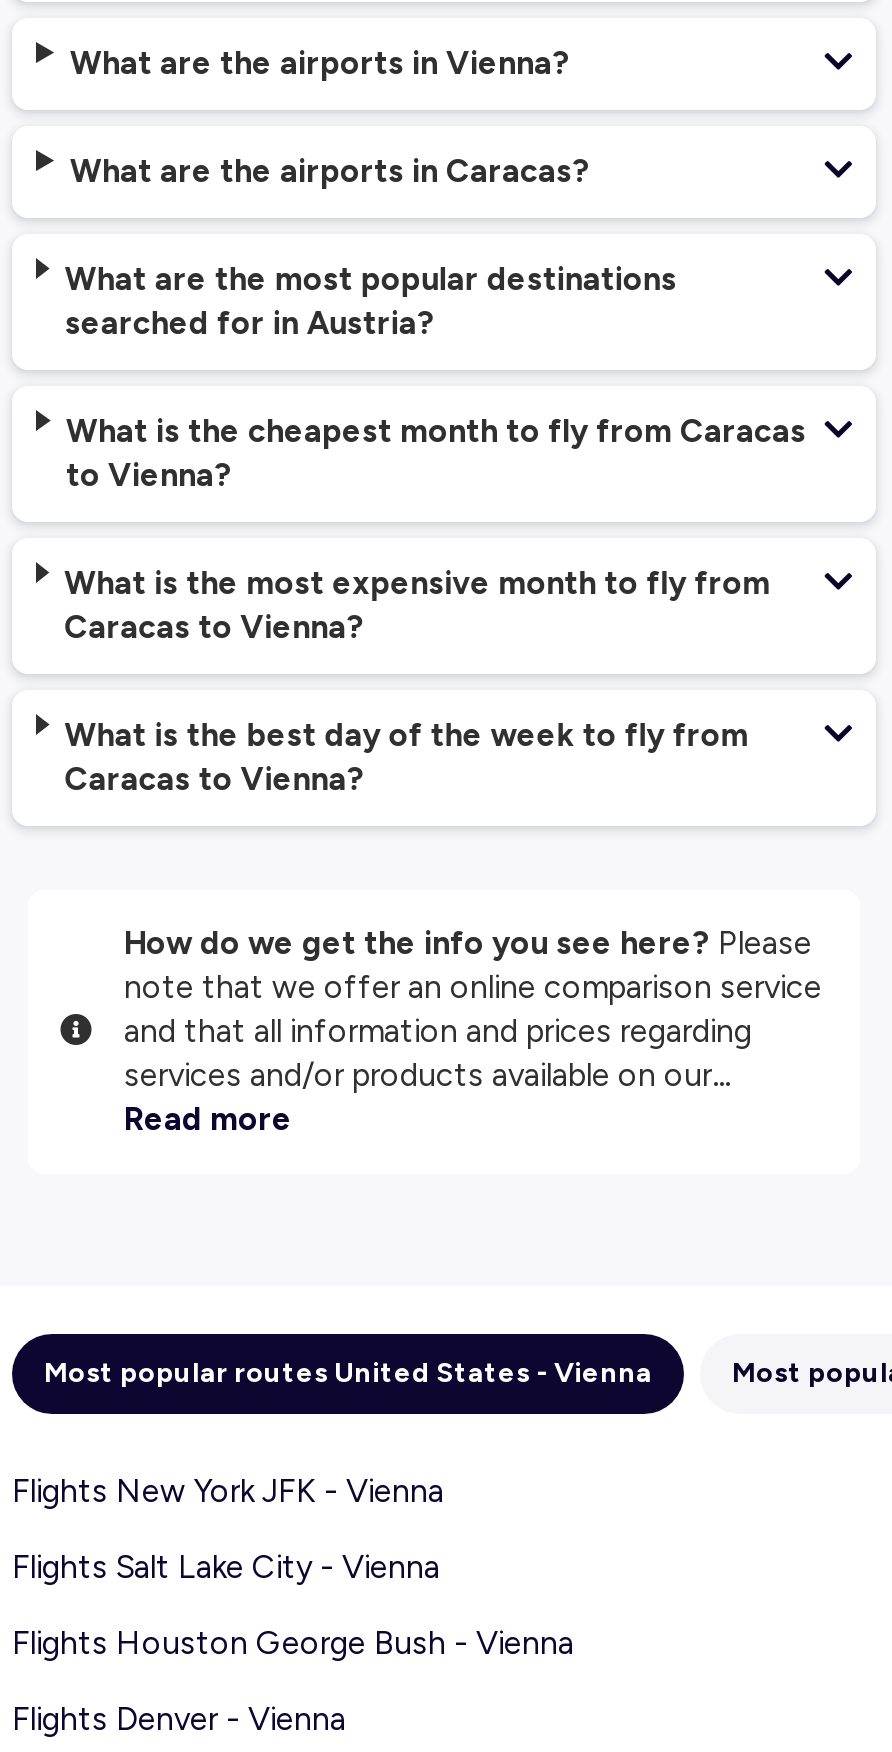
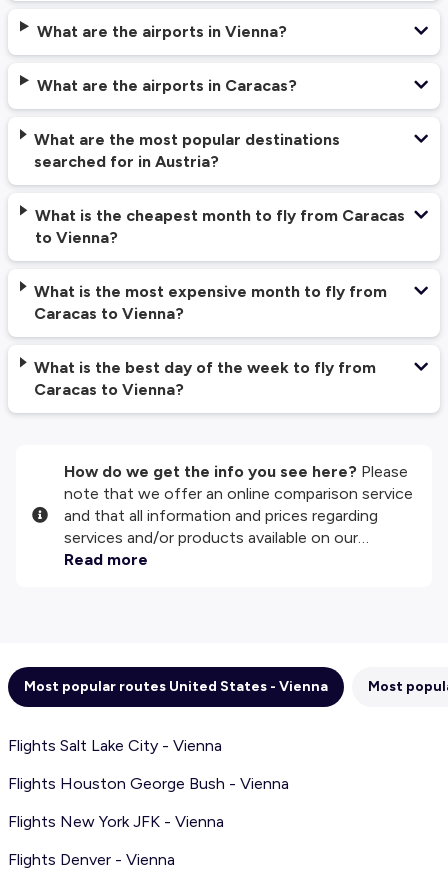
moved down: Flights New York JFK - Vienna

moved up: Flights Salt Lake City - Vienna | Flights Houston George Bush - Vienna
